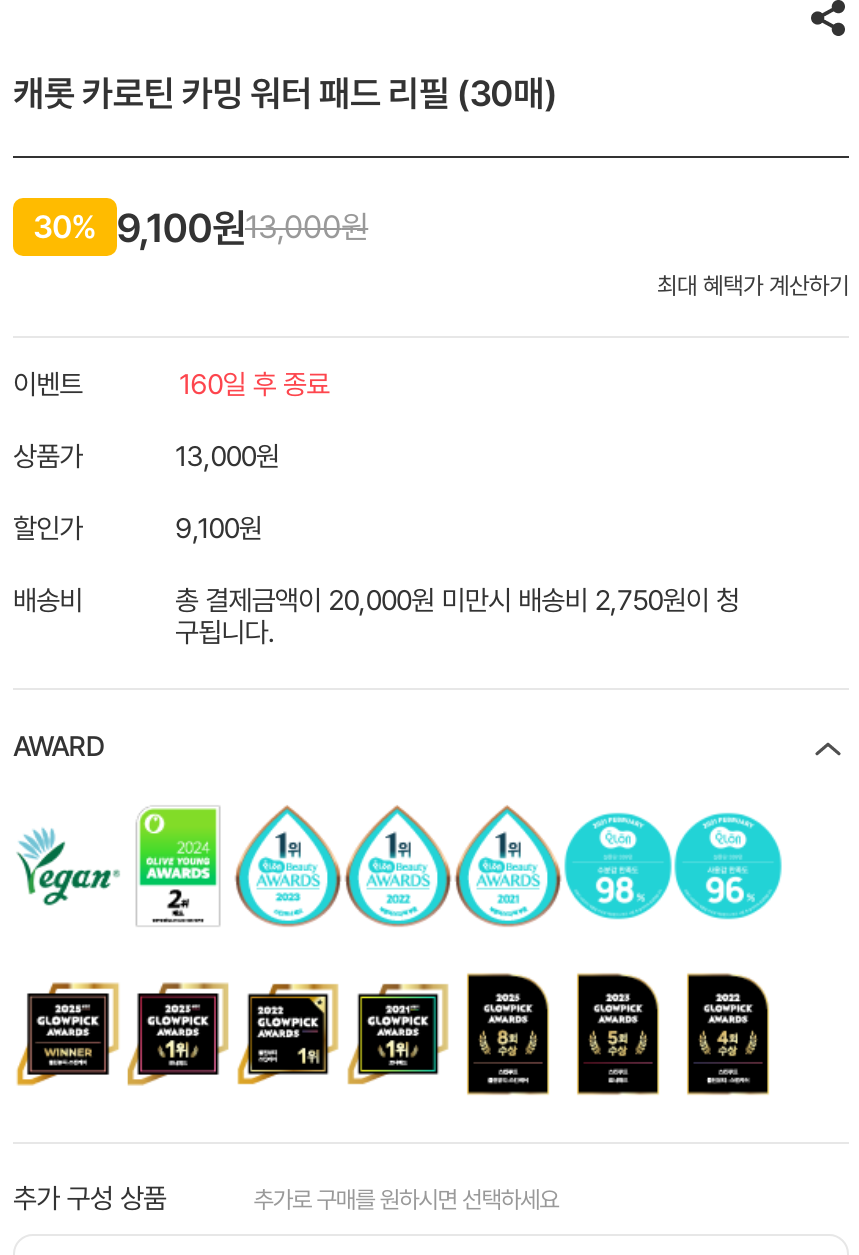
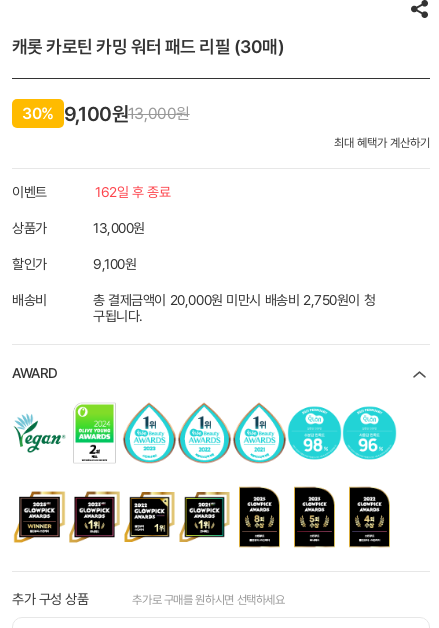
- 160일 후 종료
+ 162일 후 종료
